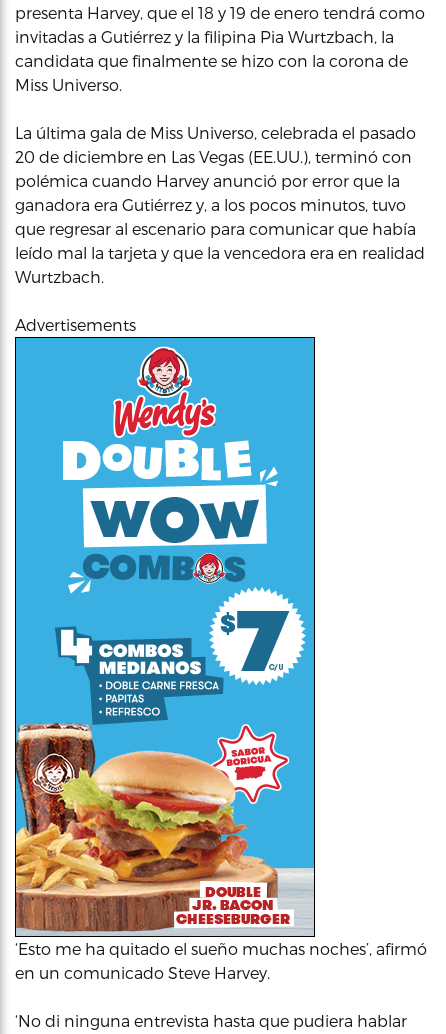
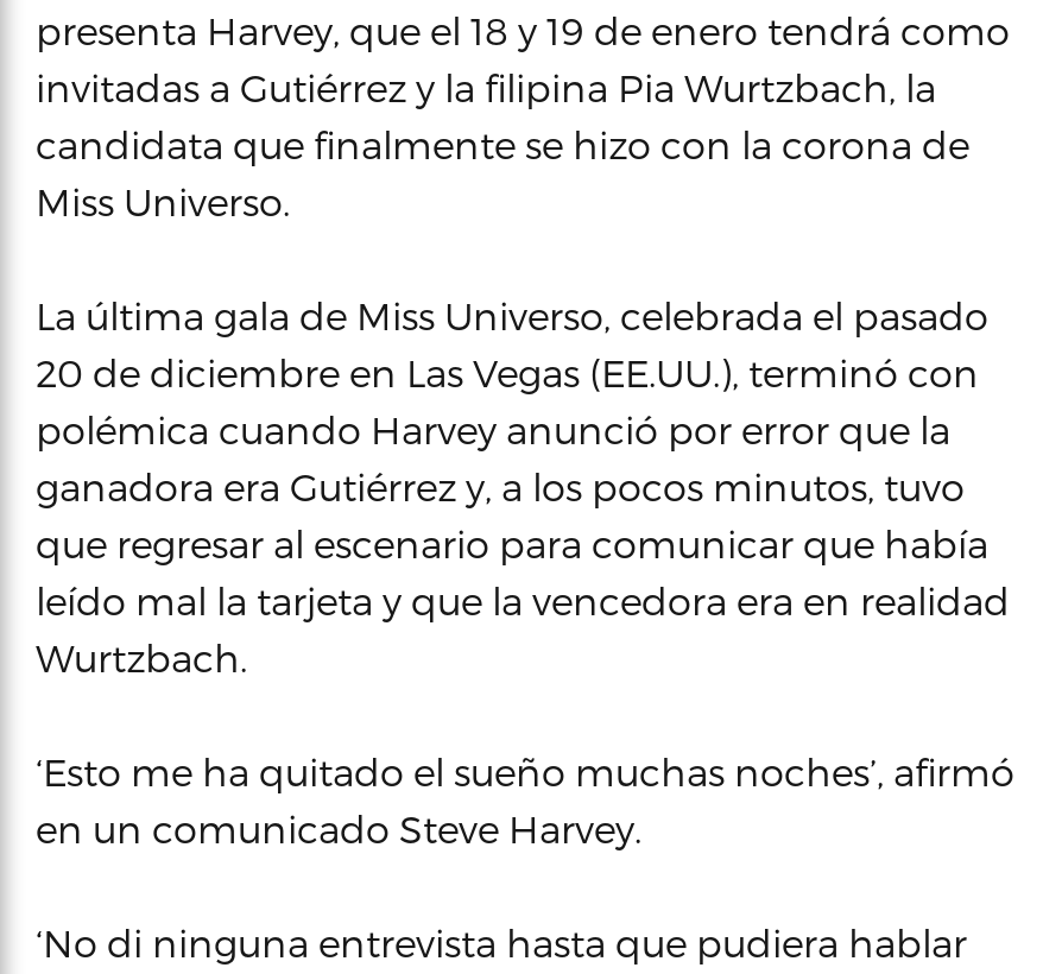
- Advertisements

- [image]
